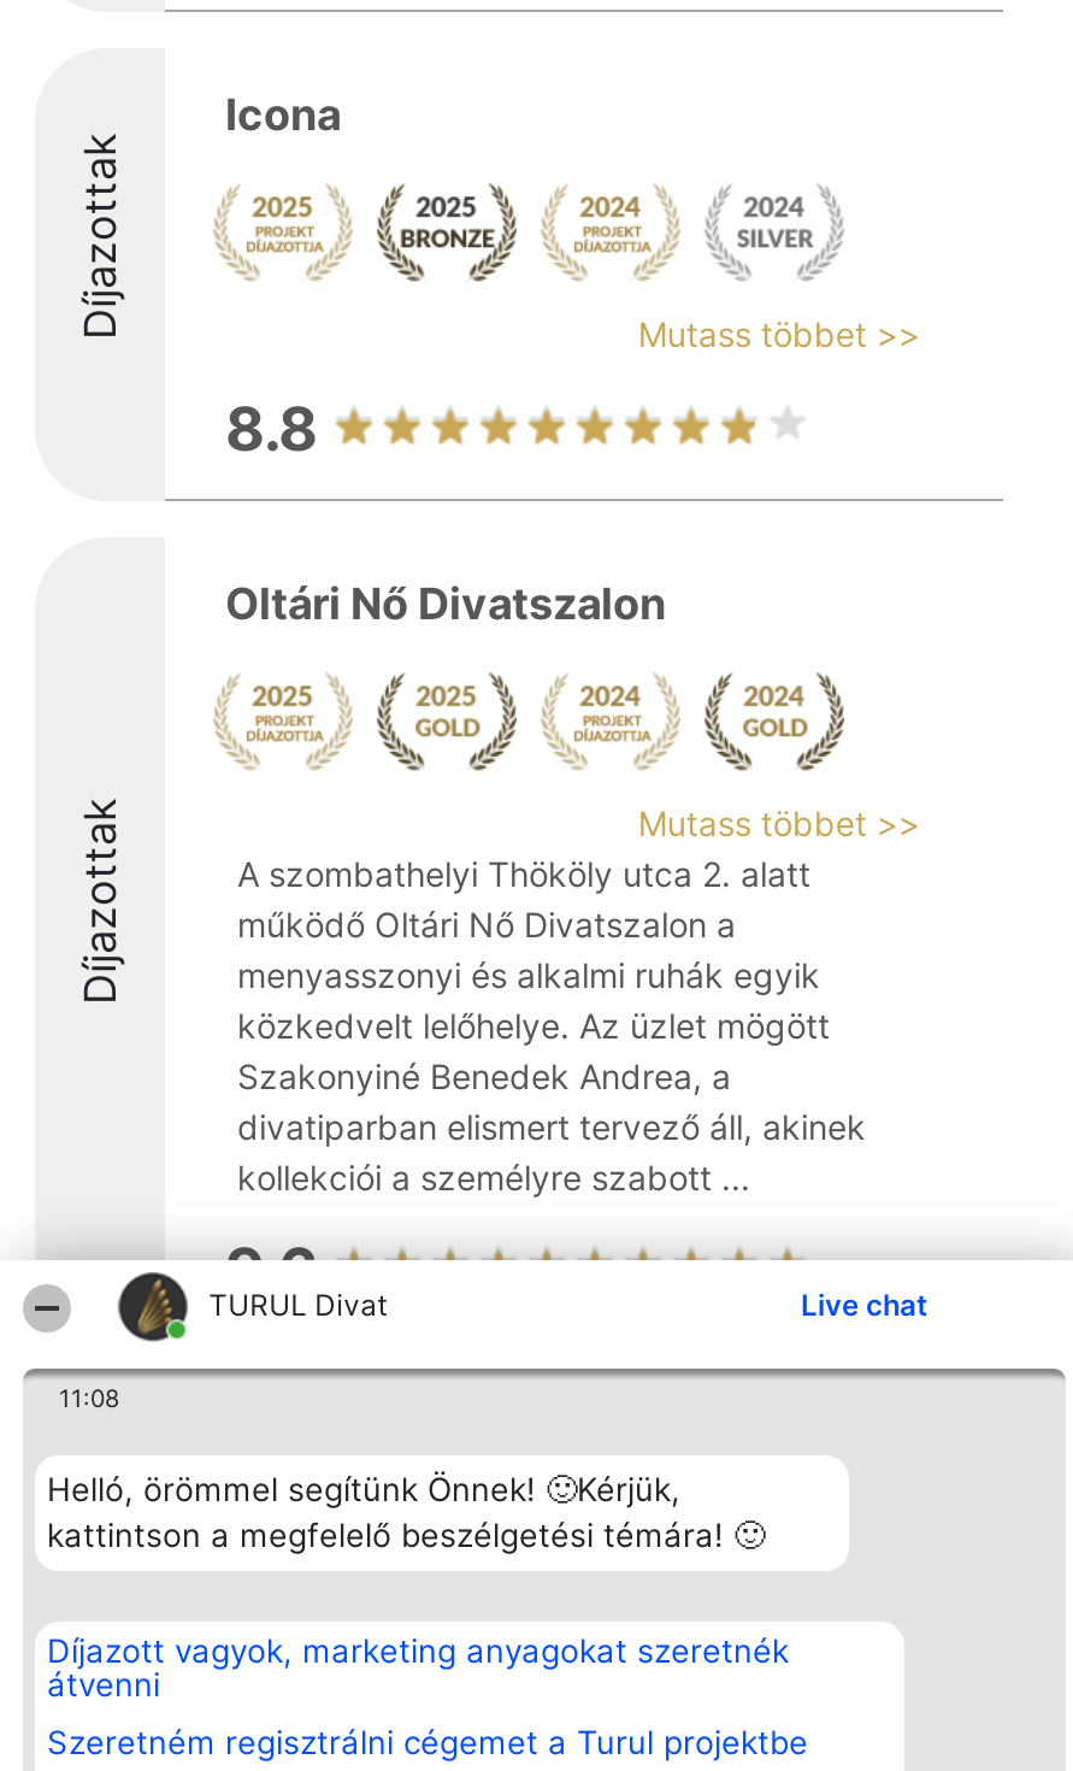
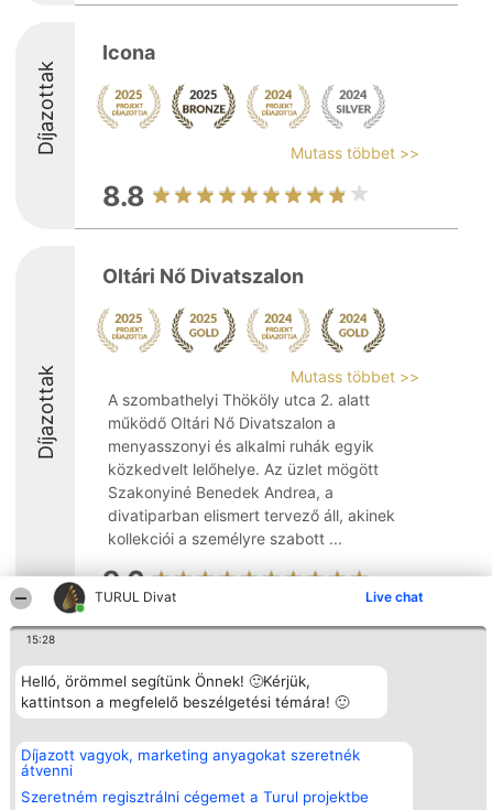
- 11:08
+ 15:28
